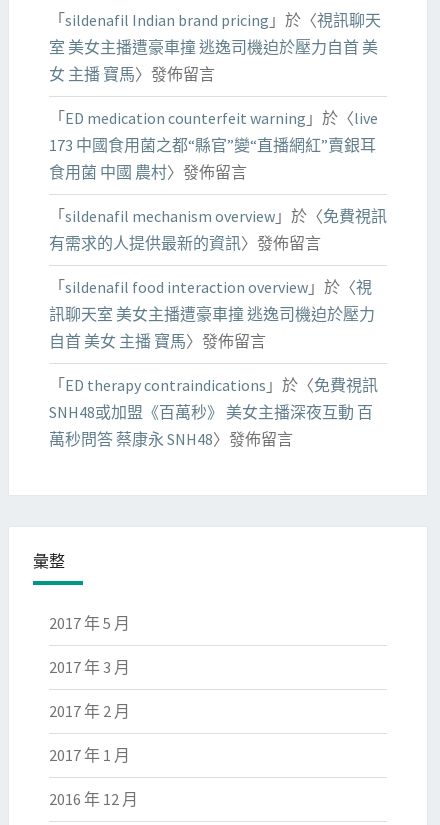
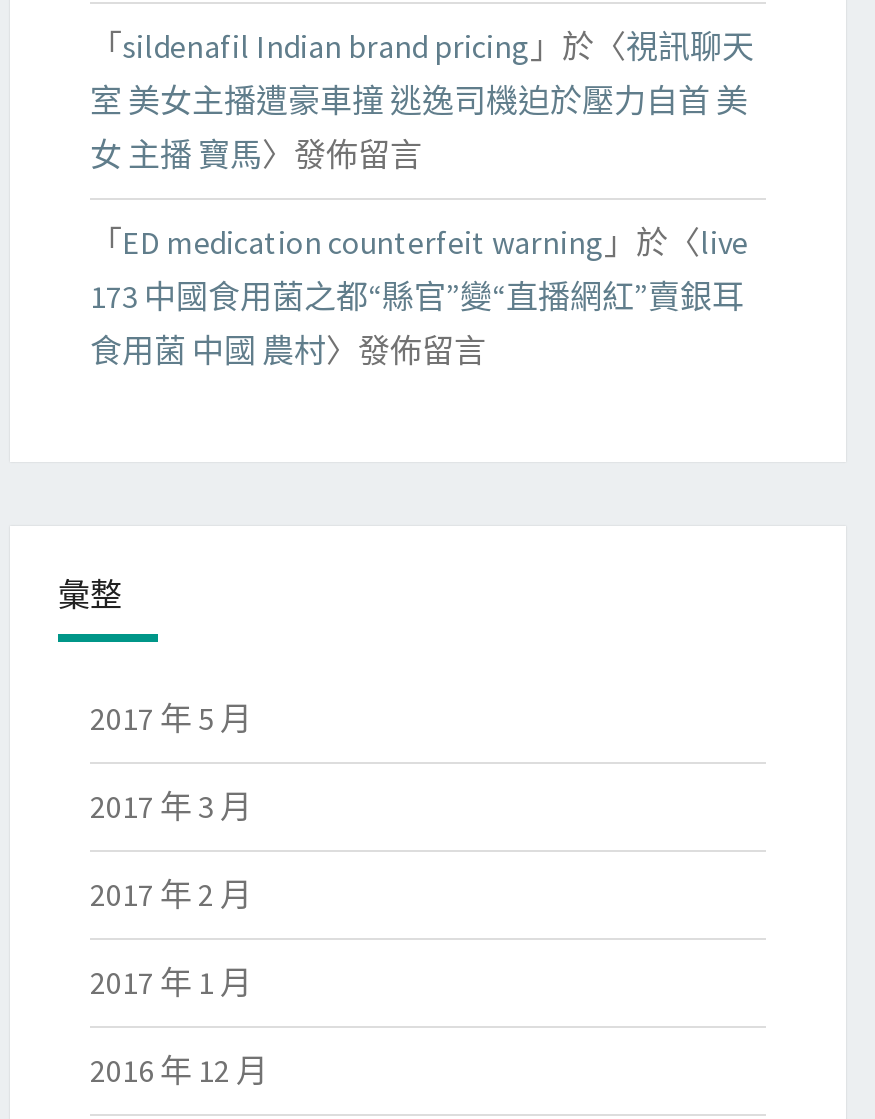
- 「sildenafil mechanism overview」於〈免費視訊
- 有需求的人提供最新的資訊〉發佈留言
- 「sildenafil food interaction overview」於〈視
- 訊聊天室 美女主播遭豪車撞 逃逸司機迫於壓力
- 自首 美女 主播 寶馬〉發佈留言
- 「ED therapy contraindications」於〈免費視訊
- SNH48或加盟《百萬秒》 美女主播深夜互動 百
- 萬秒問答 蔡康永 SNH48〉發佈留言
